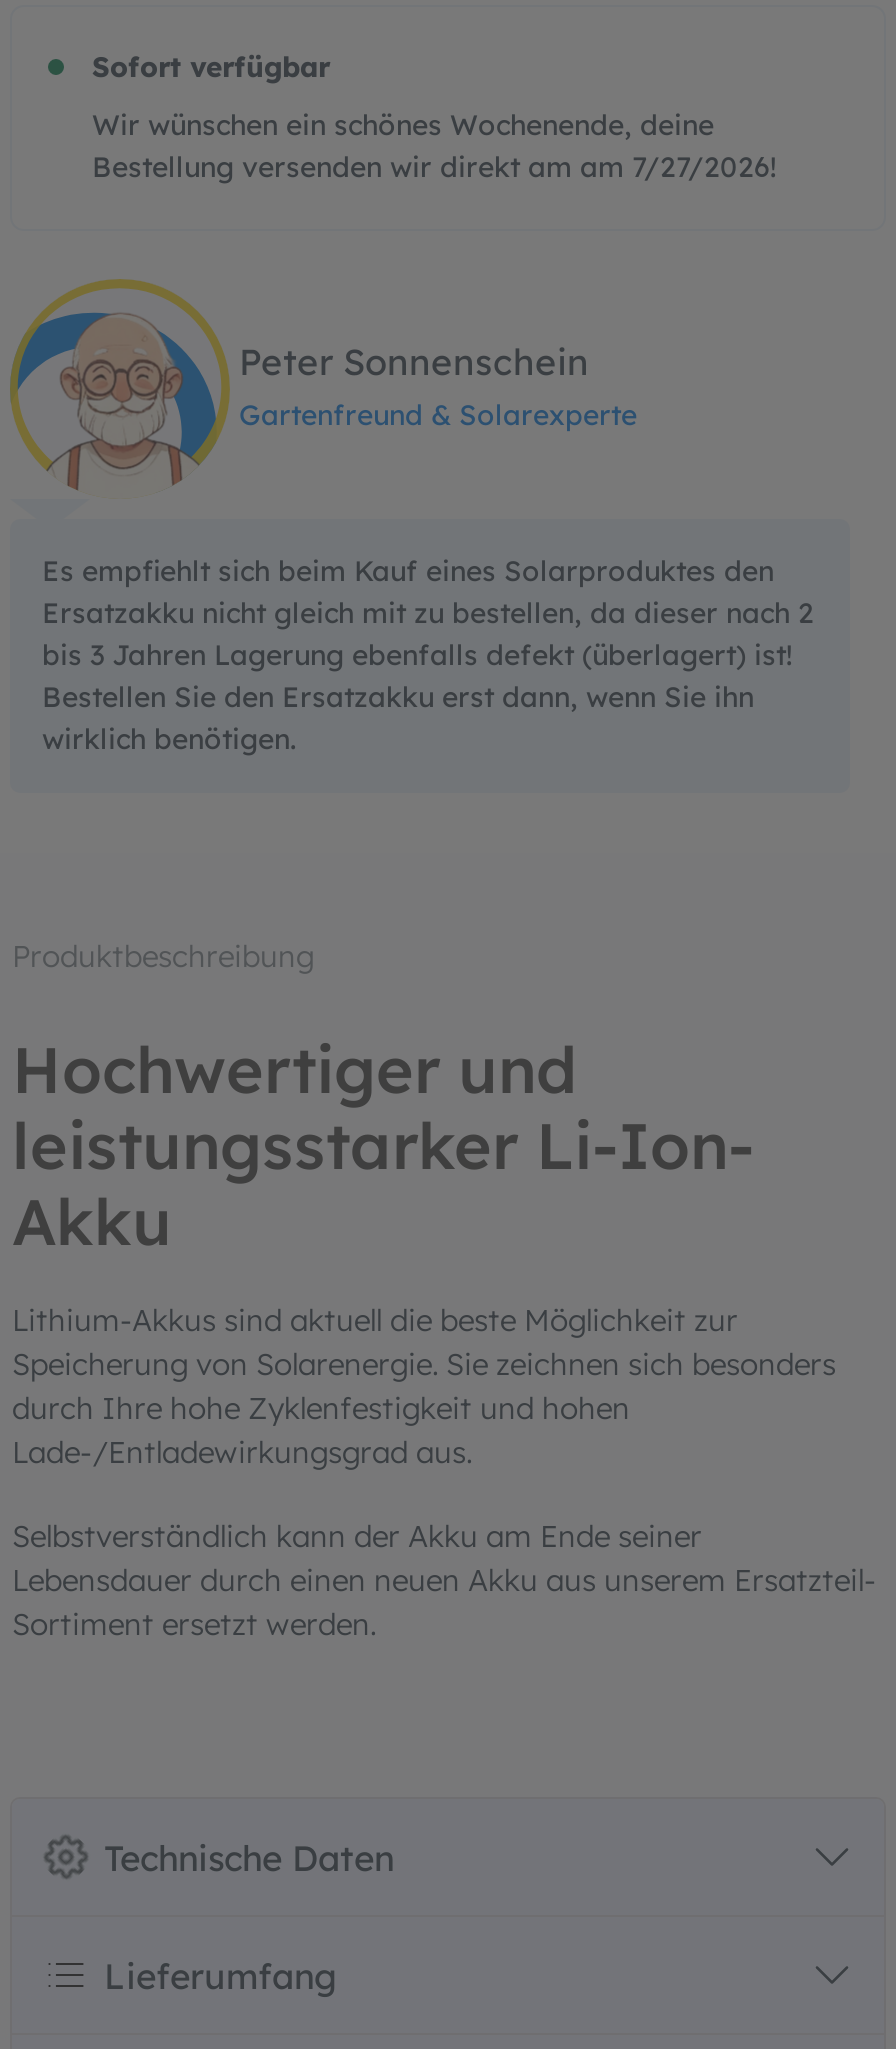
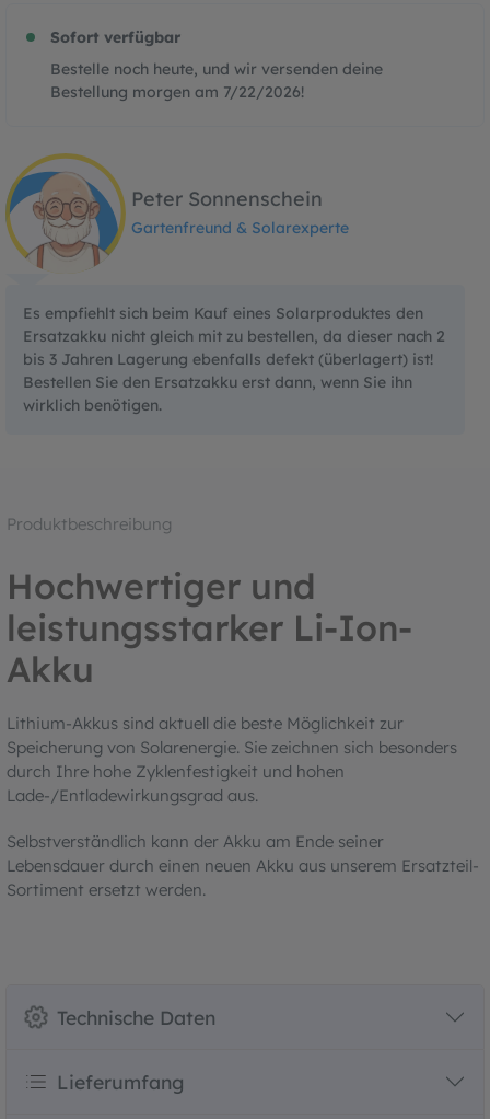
- Wir wünschen ein schönes Wochenende, deine
- Bestellung versenden wir direkt am am 7/27/2026!
+ Bestelle noch heute, und wir versenden deine
+ Bestellung morgen am 7/22/2026!
